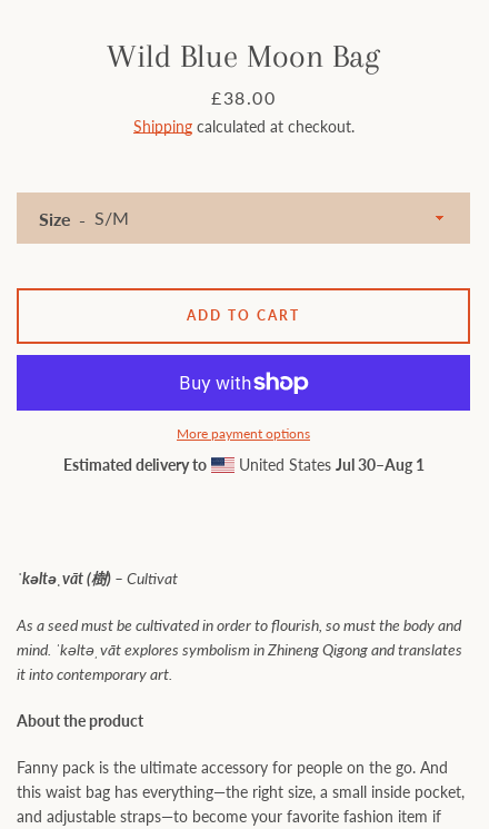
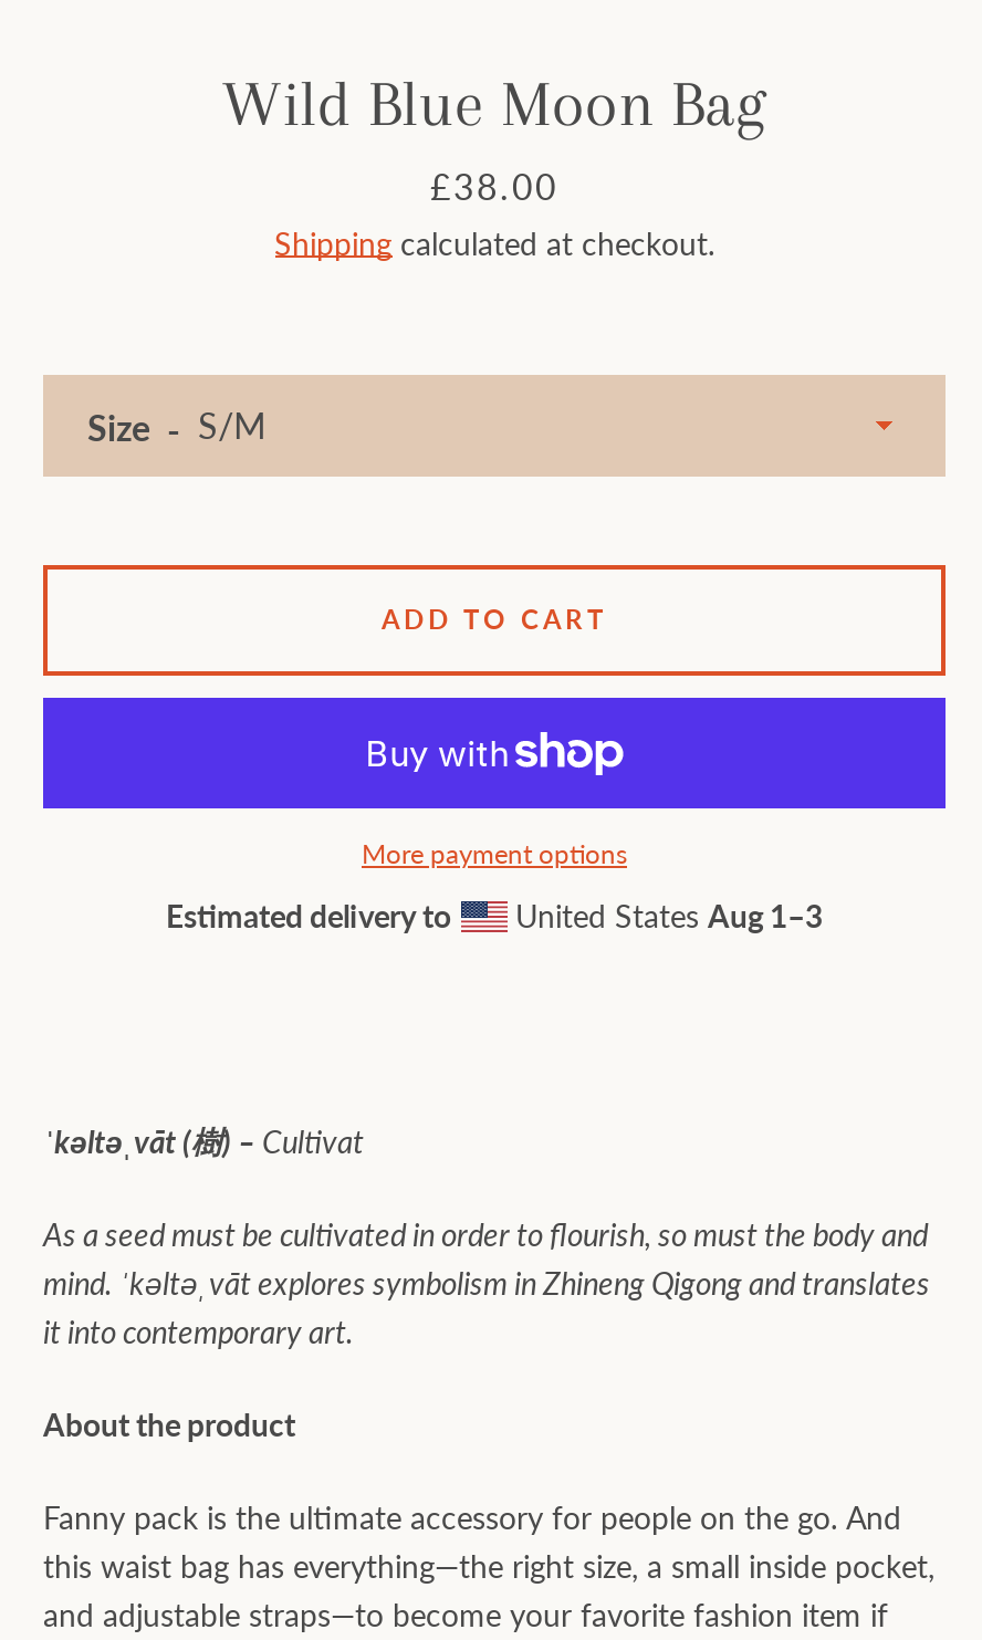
- United States Jul 30–Aug 1
+ United States Aug 1–3
